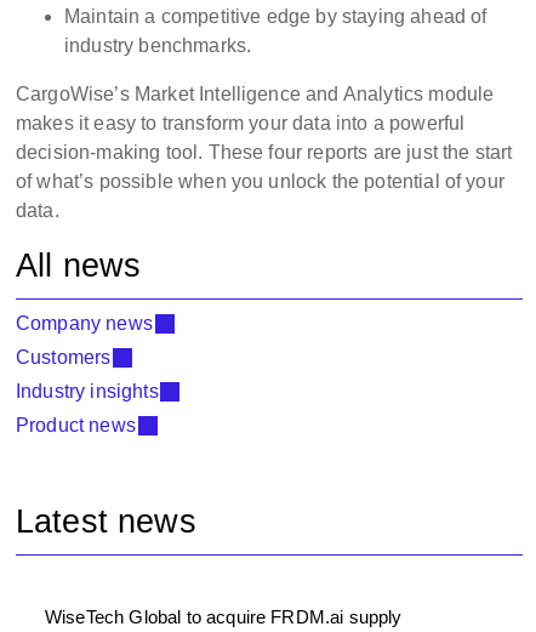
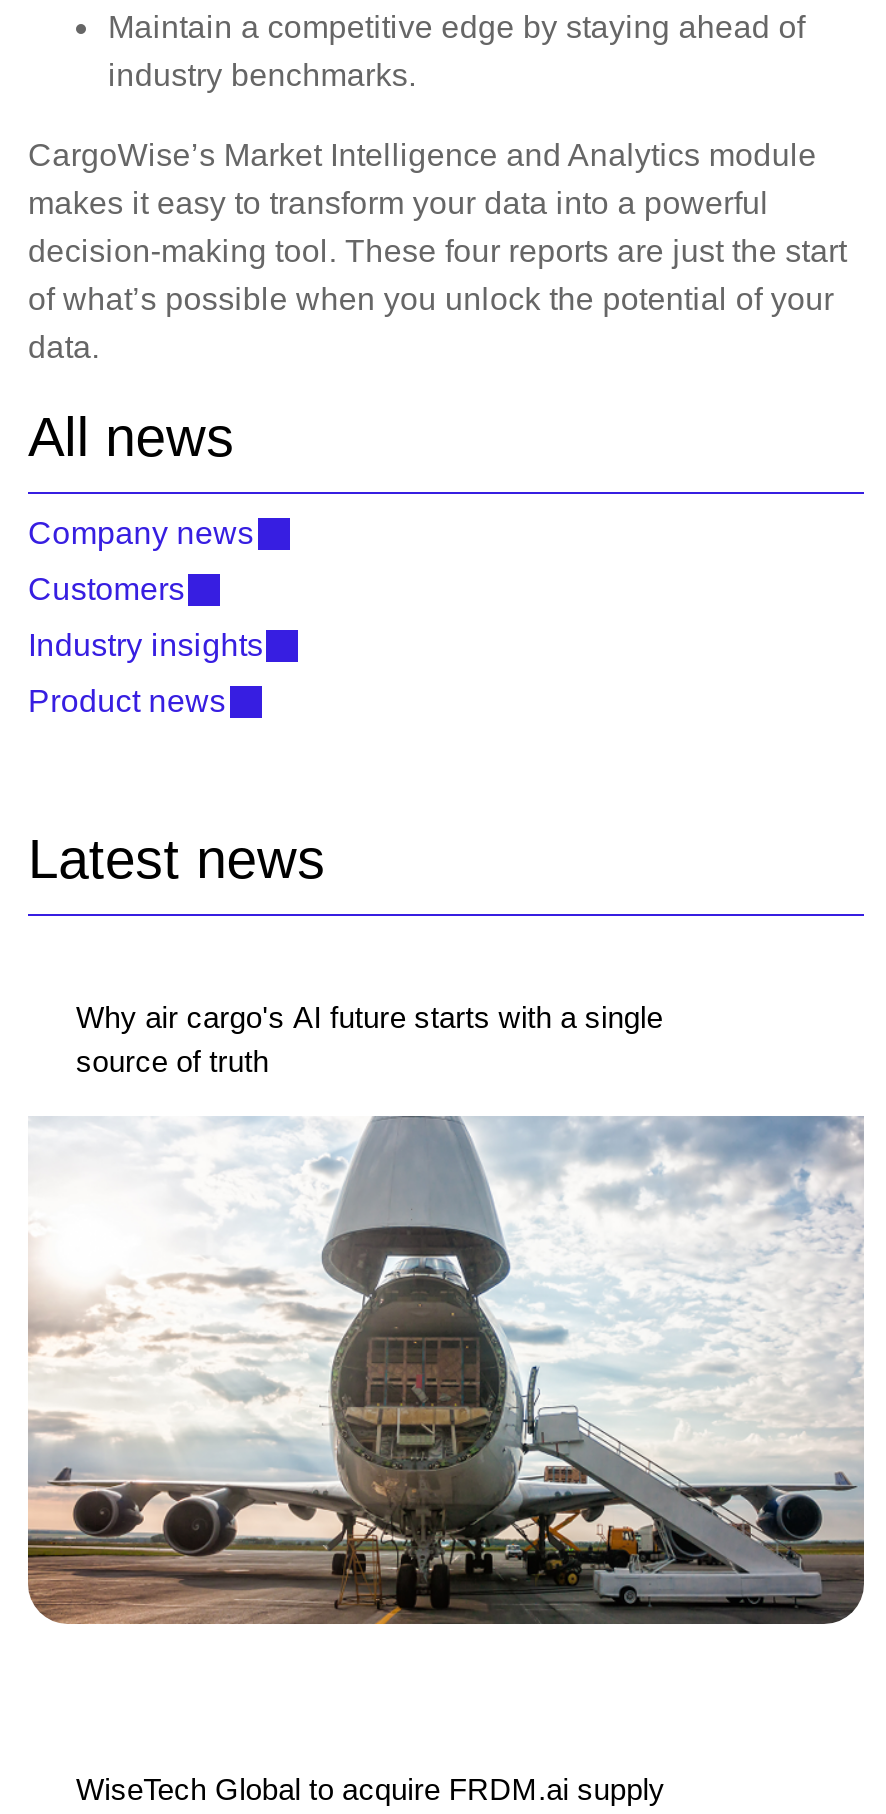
+ [image]

+ Why air cargo's AI future starts with a single
+ source of truth
